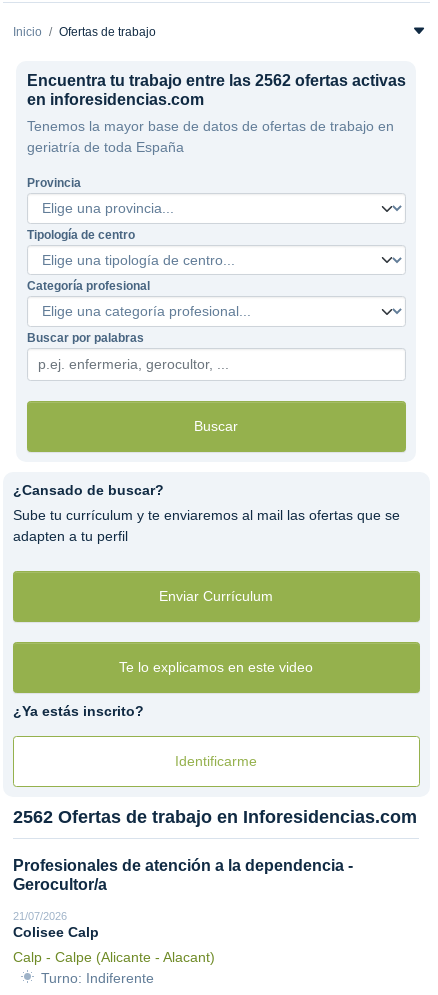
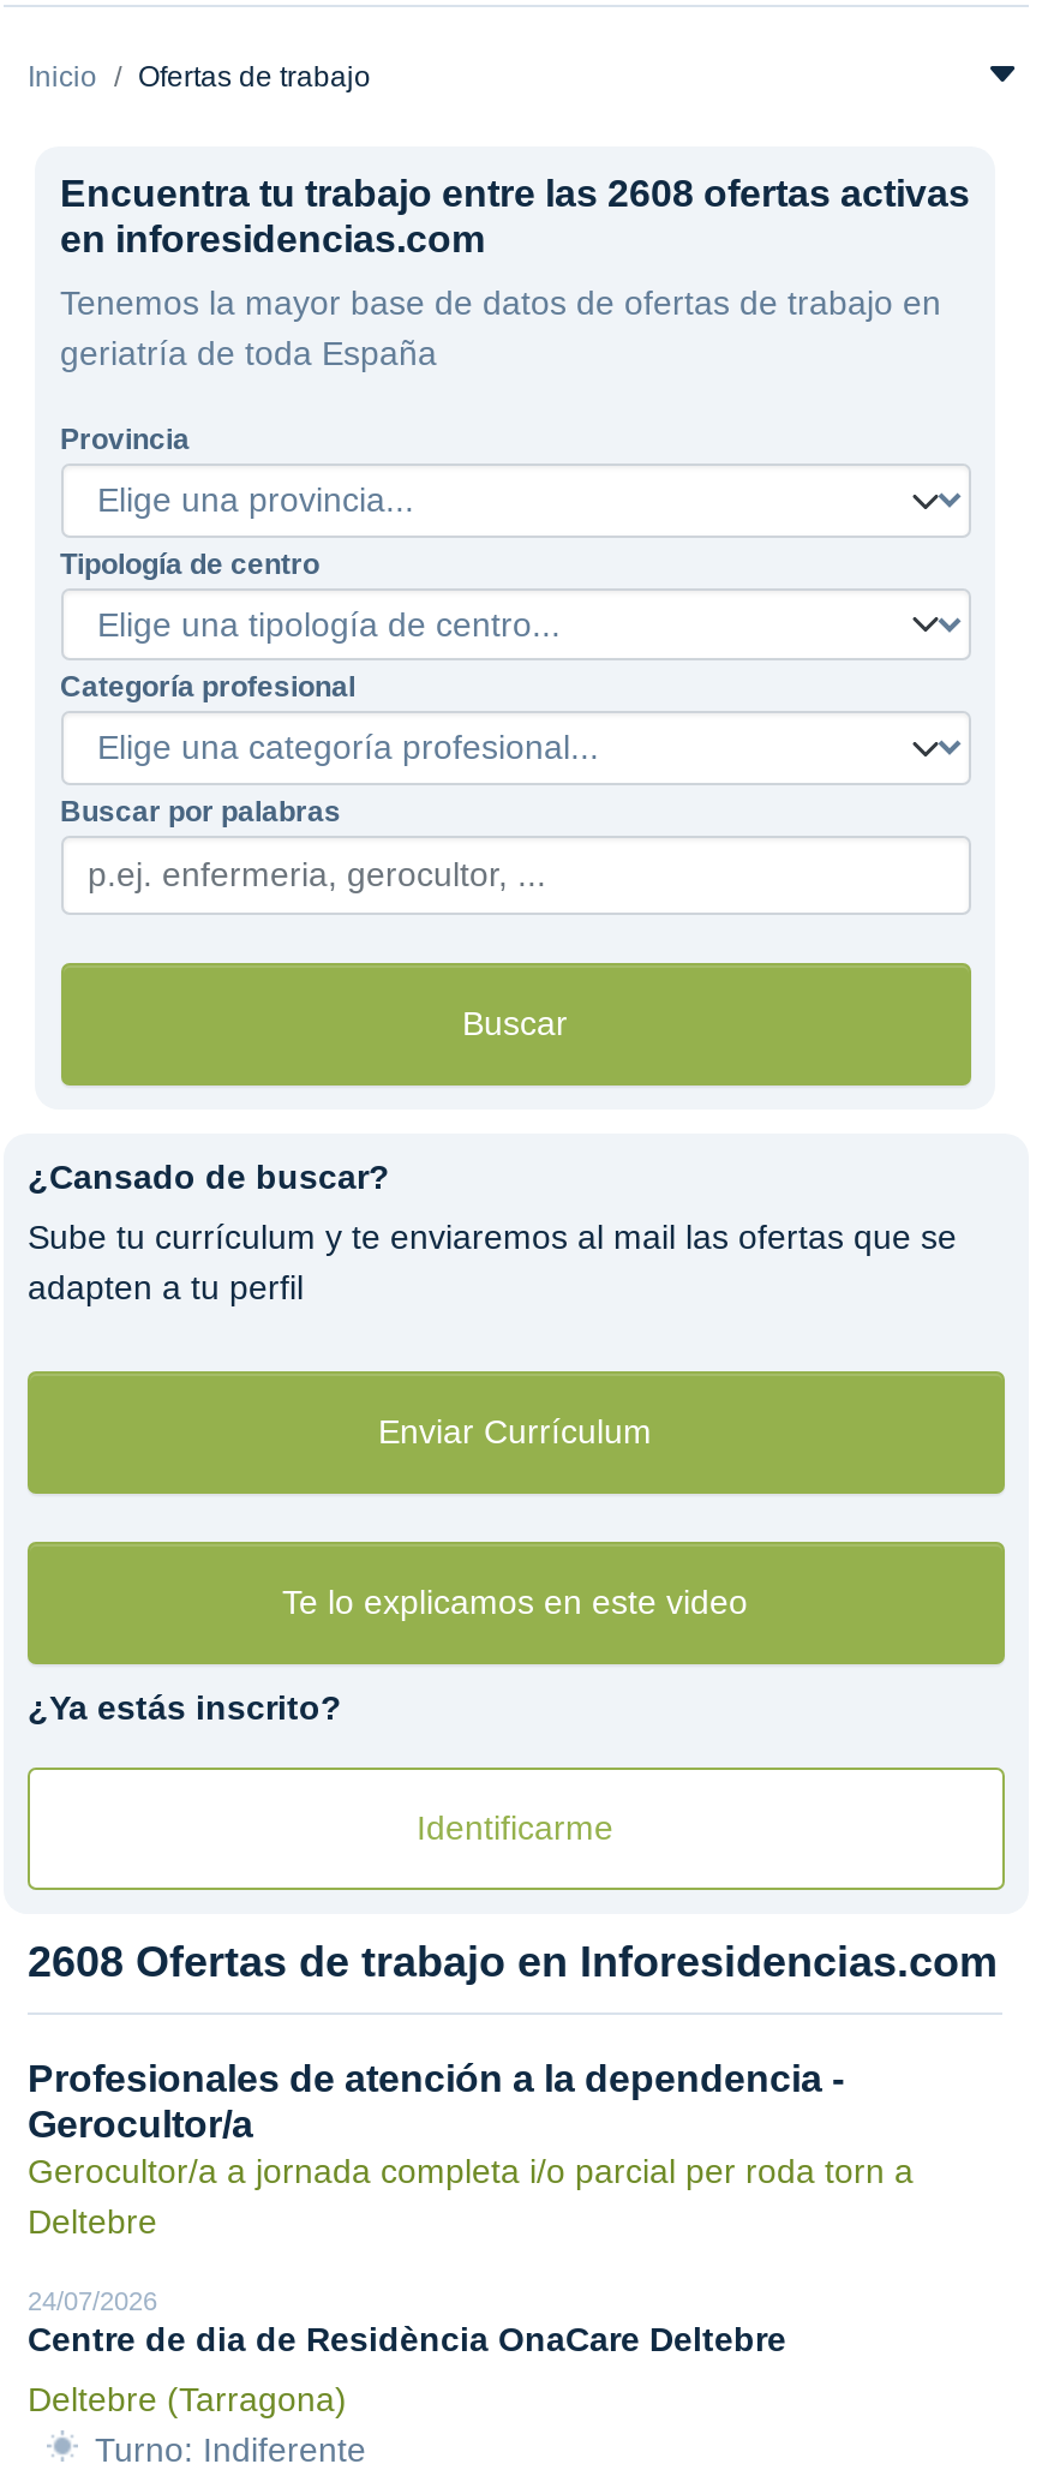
- Encuentra tu trabajo entre las 2562 ofertas activas
+ Encuentra tu trabajo entre las 2608 ofertas activas

- 2562 Ofertas de trabajo en Inforesidencias.com
+ 2608 Ofertas de trabajo en Inforesidencias.com

- 21/07/2026
- Colisee Calp
- Calp - Calpe (Alicante - Alacant)
+ Gerocultor/a a jornada completa i/o parcial per roda torn a
+ Deltebre
+ 24/07/2026
+ Centre de dia de Residència OnaCare Deltebre
+ Deltebre (Tarragona)
